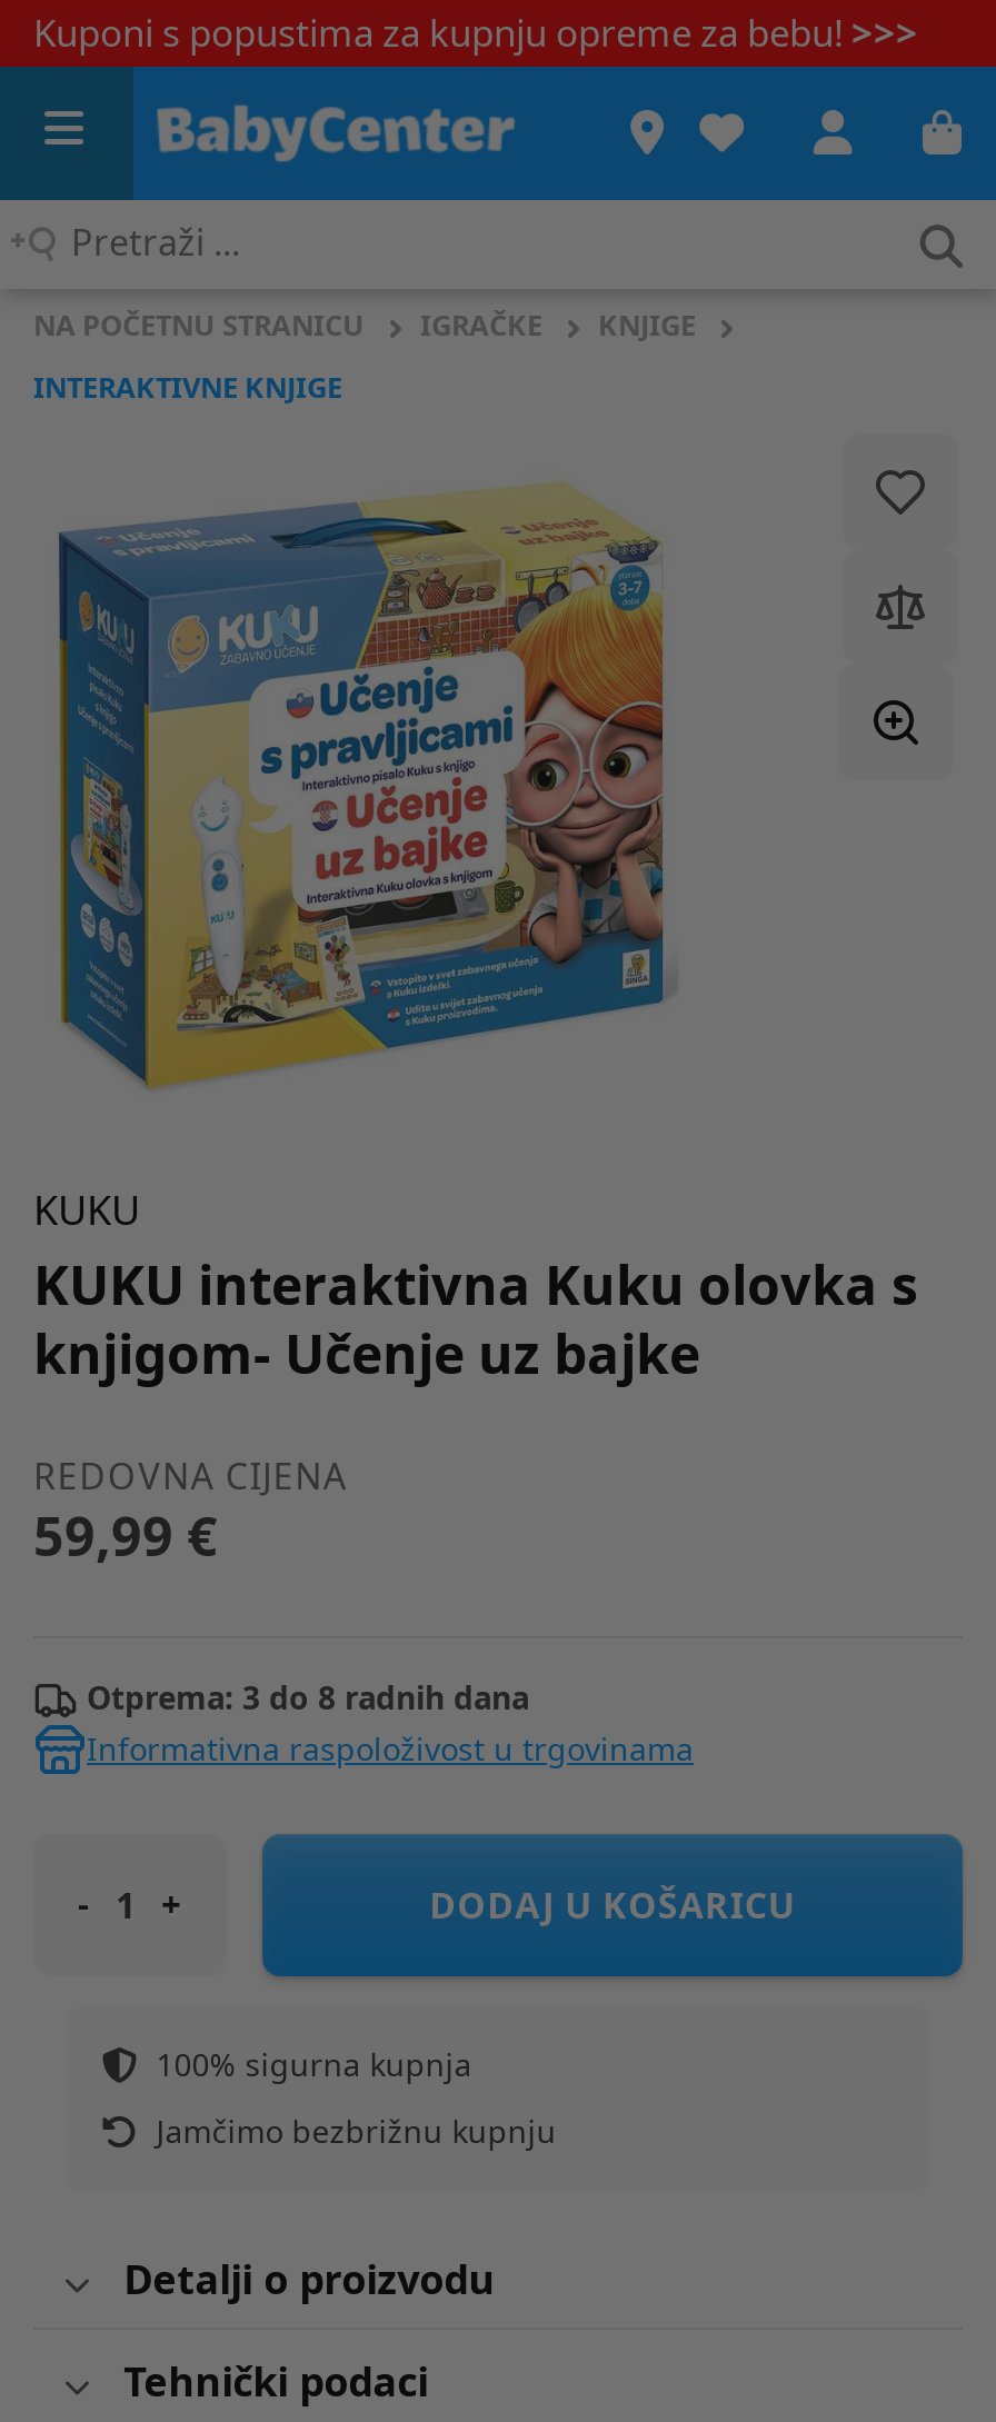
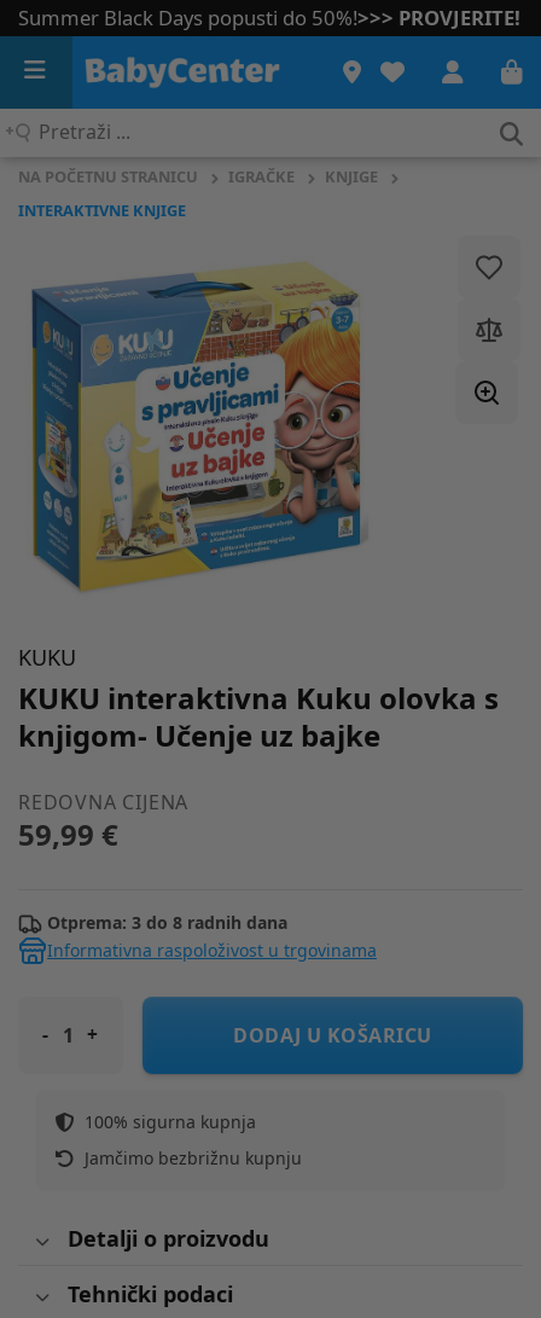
- Kuponi s popustima za kupnju opreme za bebu! >>>
+ Summer Black Days popusti do 50%! >>> PROVJERITE!
